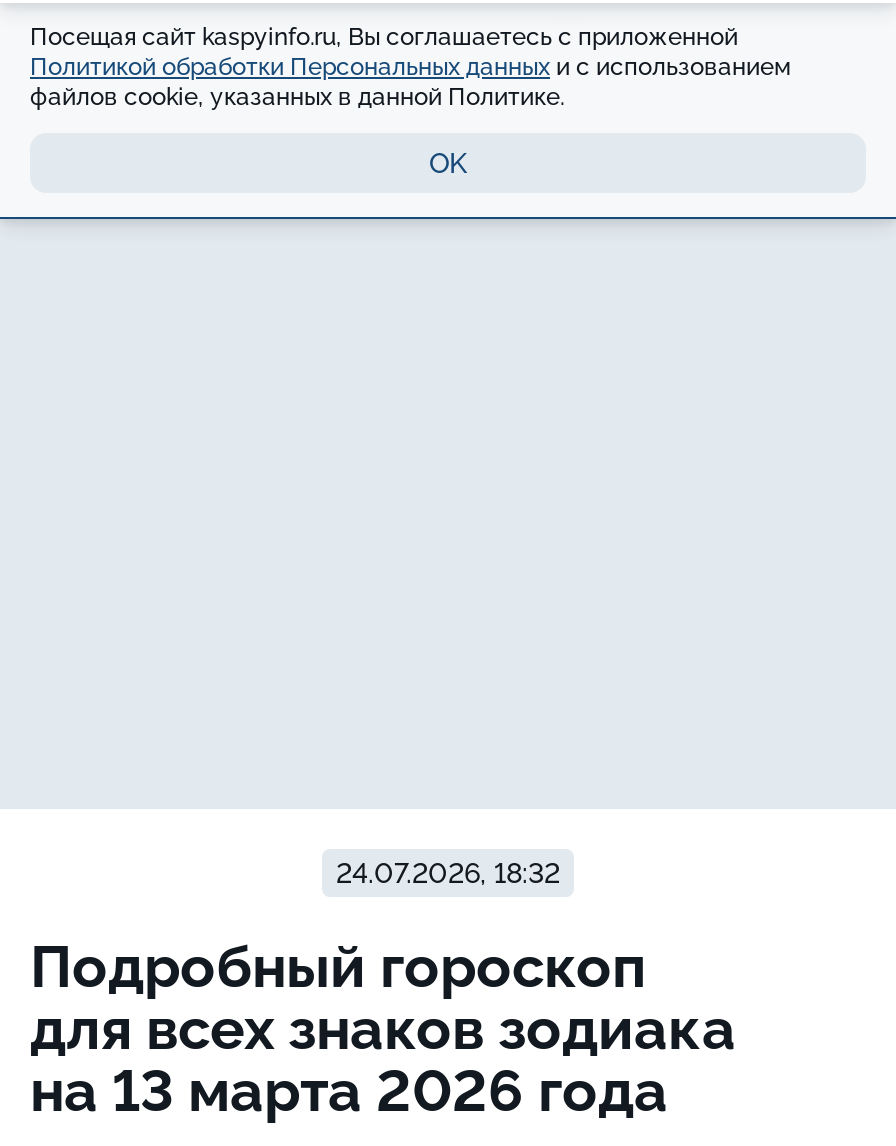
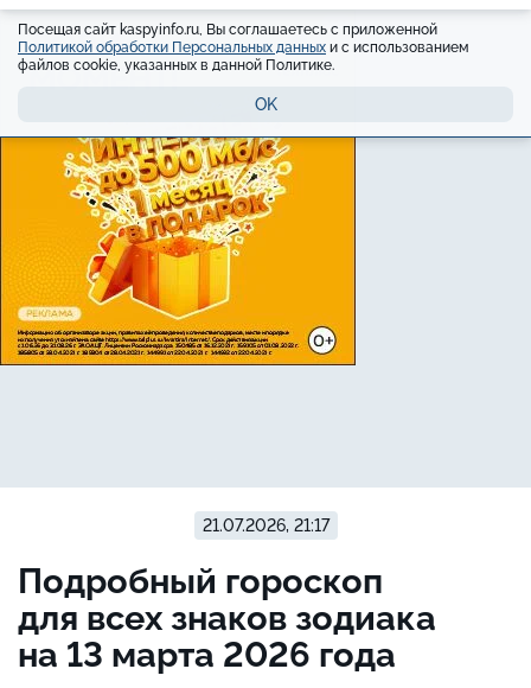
+ [image]

- 24.07.2026, 18:32
+ 21.07.2026, 21:17
